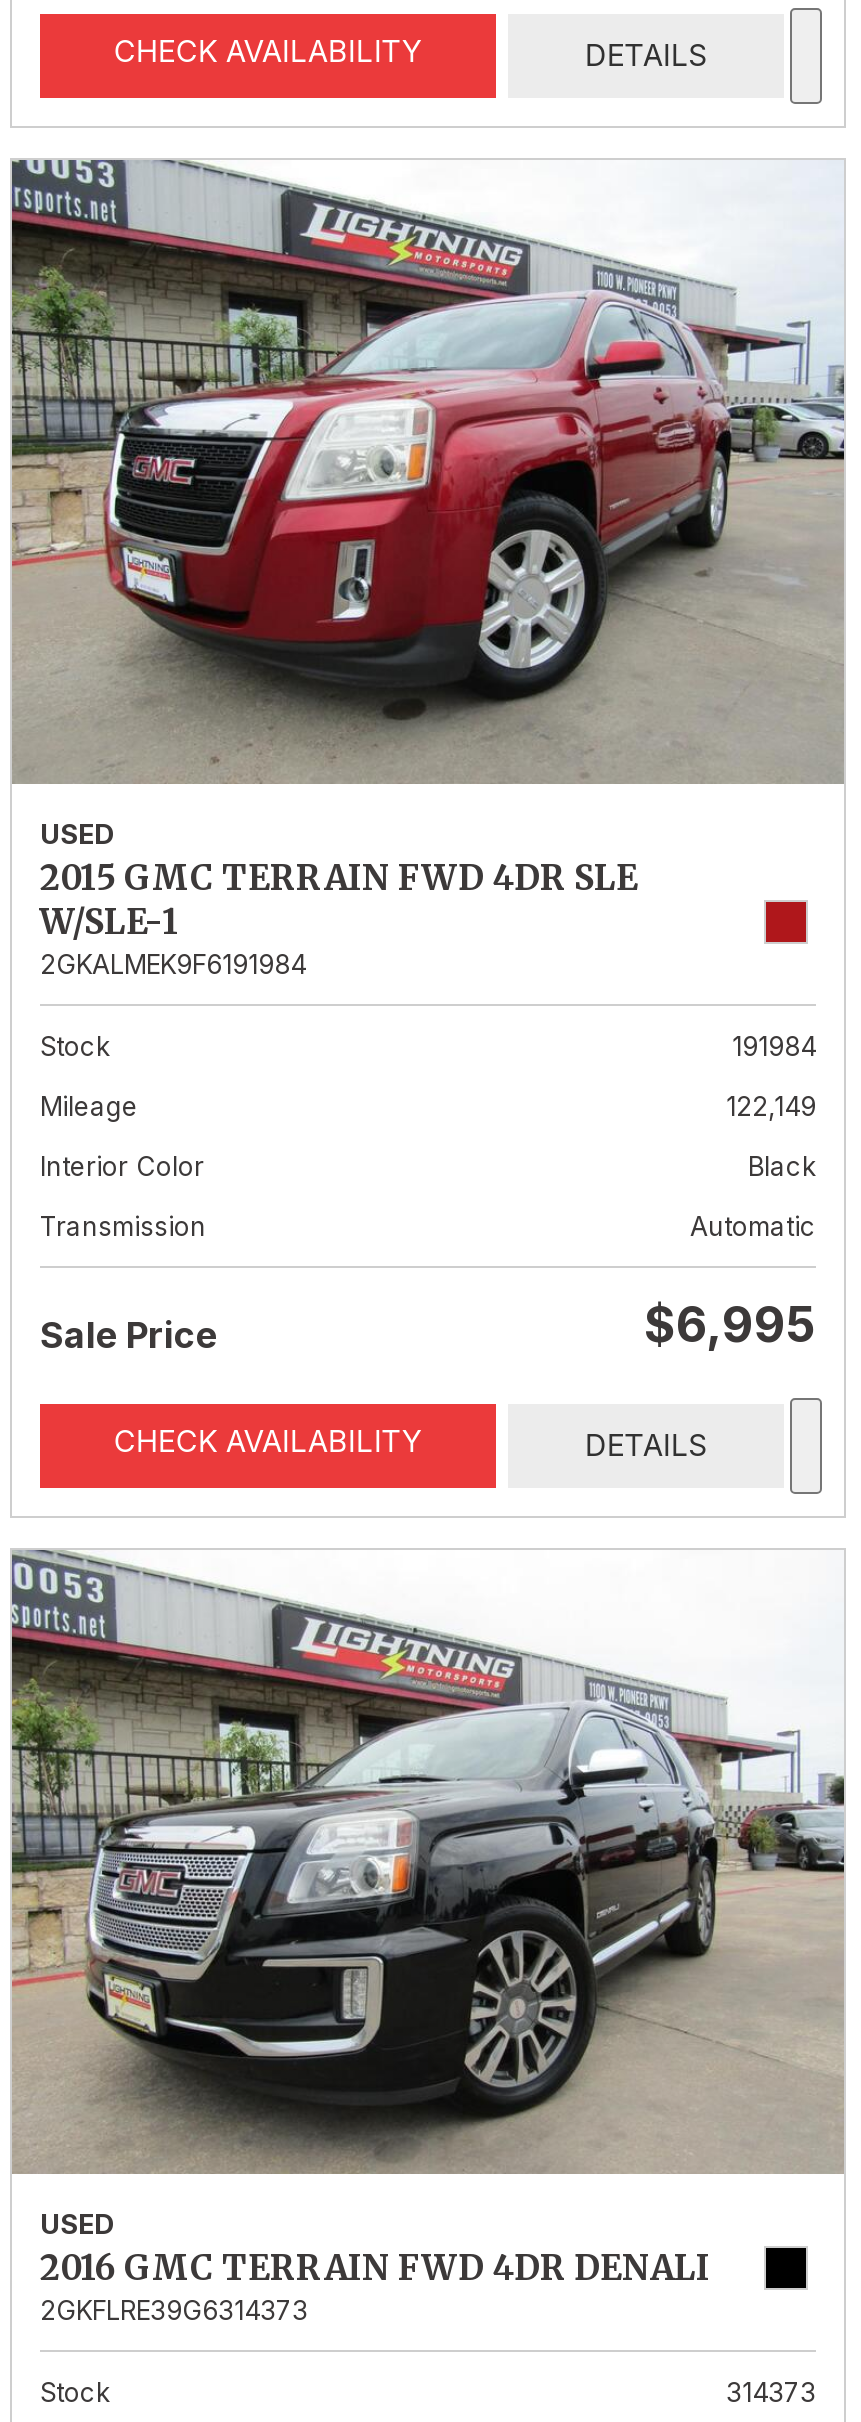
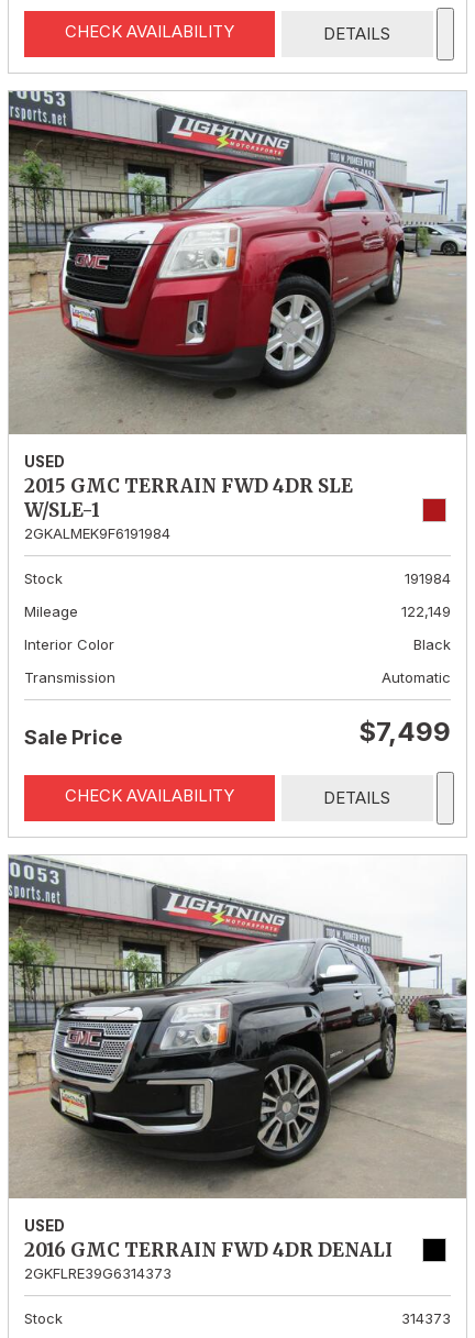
- $6,995
+ $7,499
